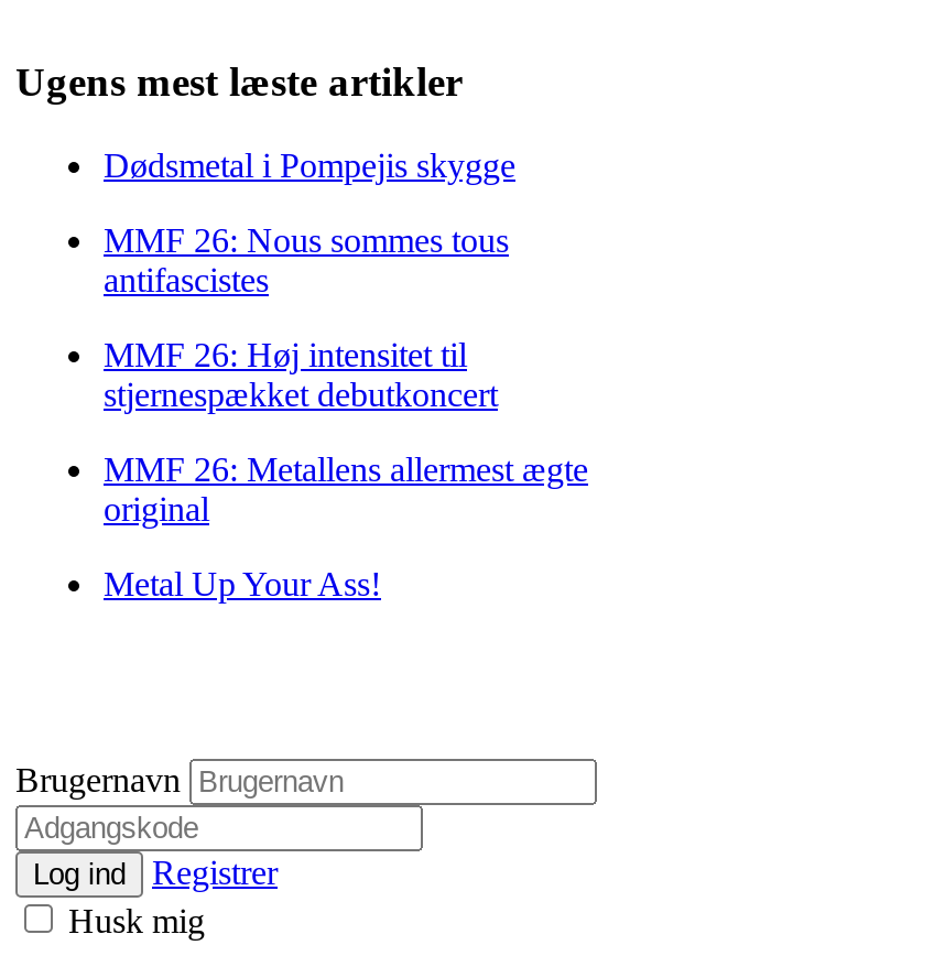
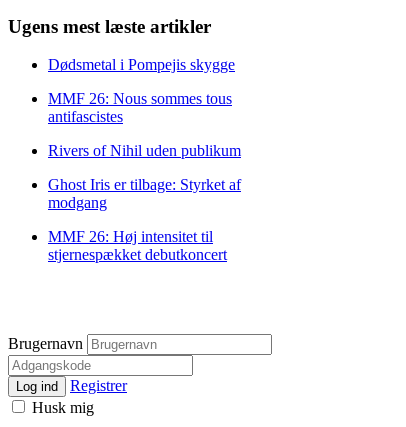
+ Rivers of Nihil uden publikum
+ Ghost Iris er tilbage: Styrket af
+ modgang

moved down: MMF 26: Høj intensitet til | stjernespækket debutkoncert

- MMF 26: Metallens allermest ægte
- original
- Metal Up Your Ass!
